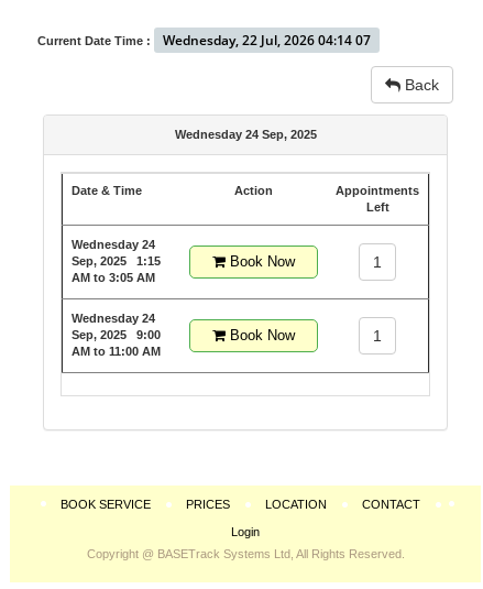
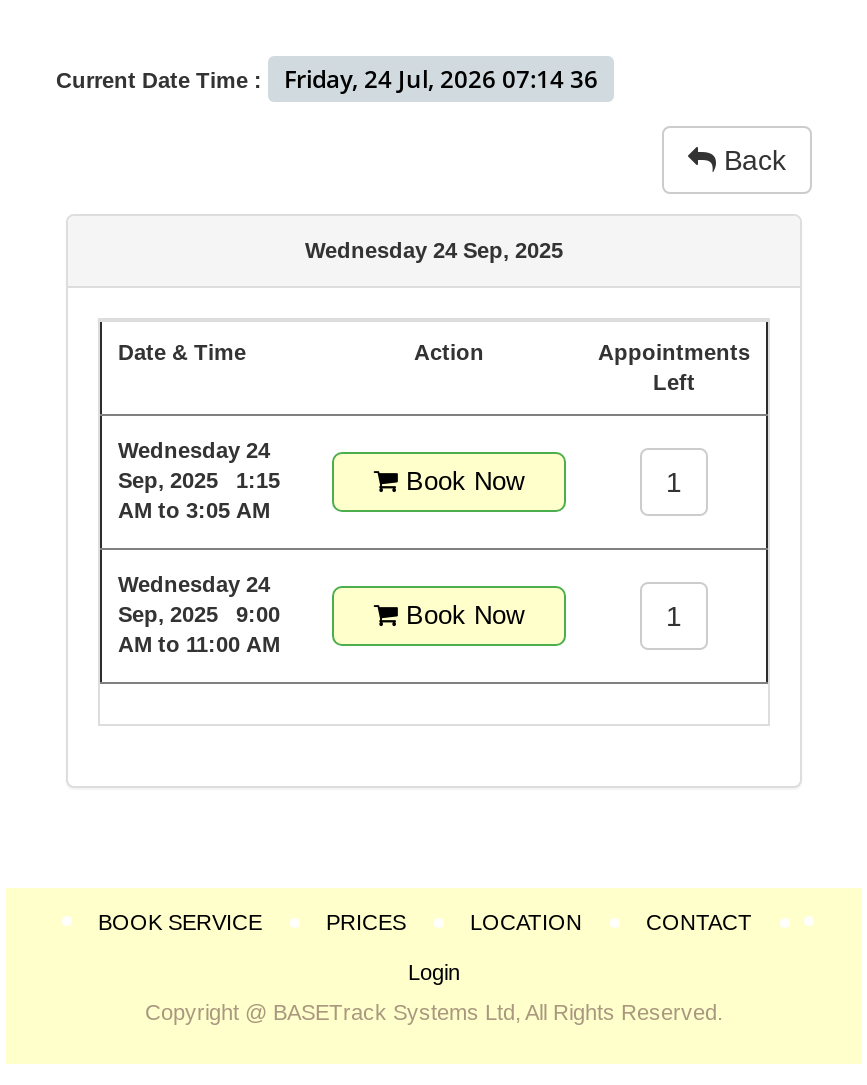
- Wednesday, 22 Jul, 2026 04:14 07
+ Friday, 24 Jul, 2026 07:14 36
